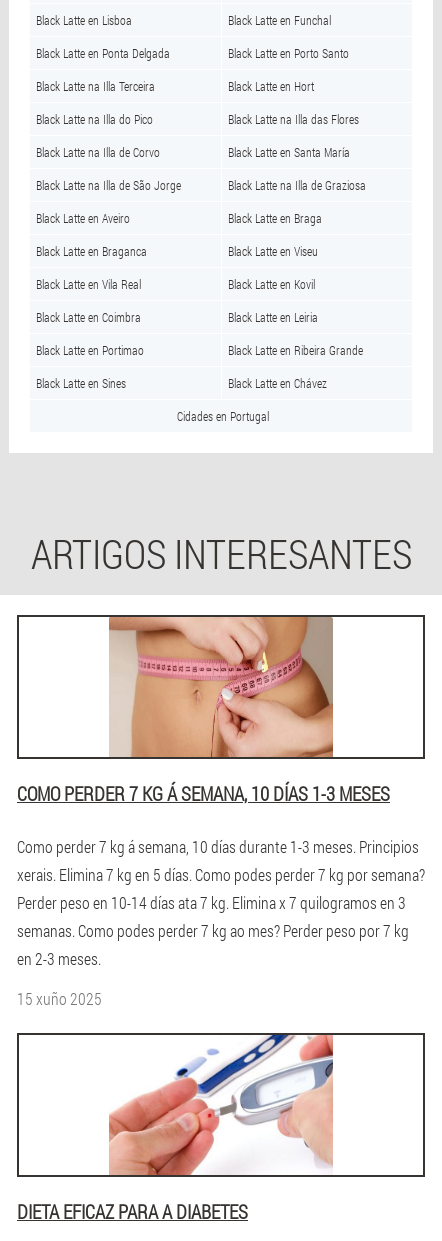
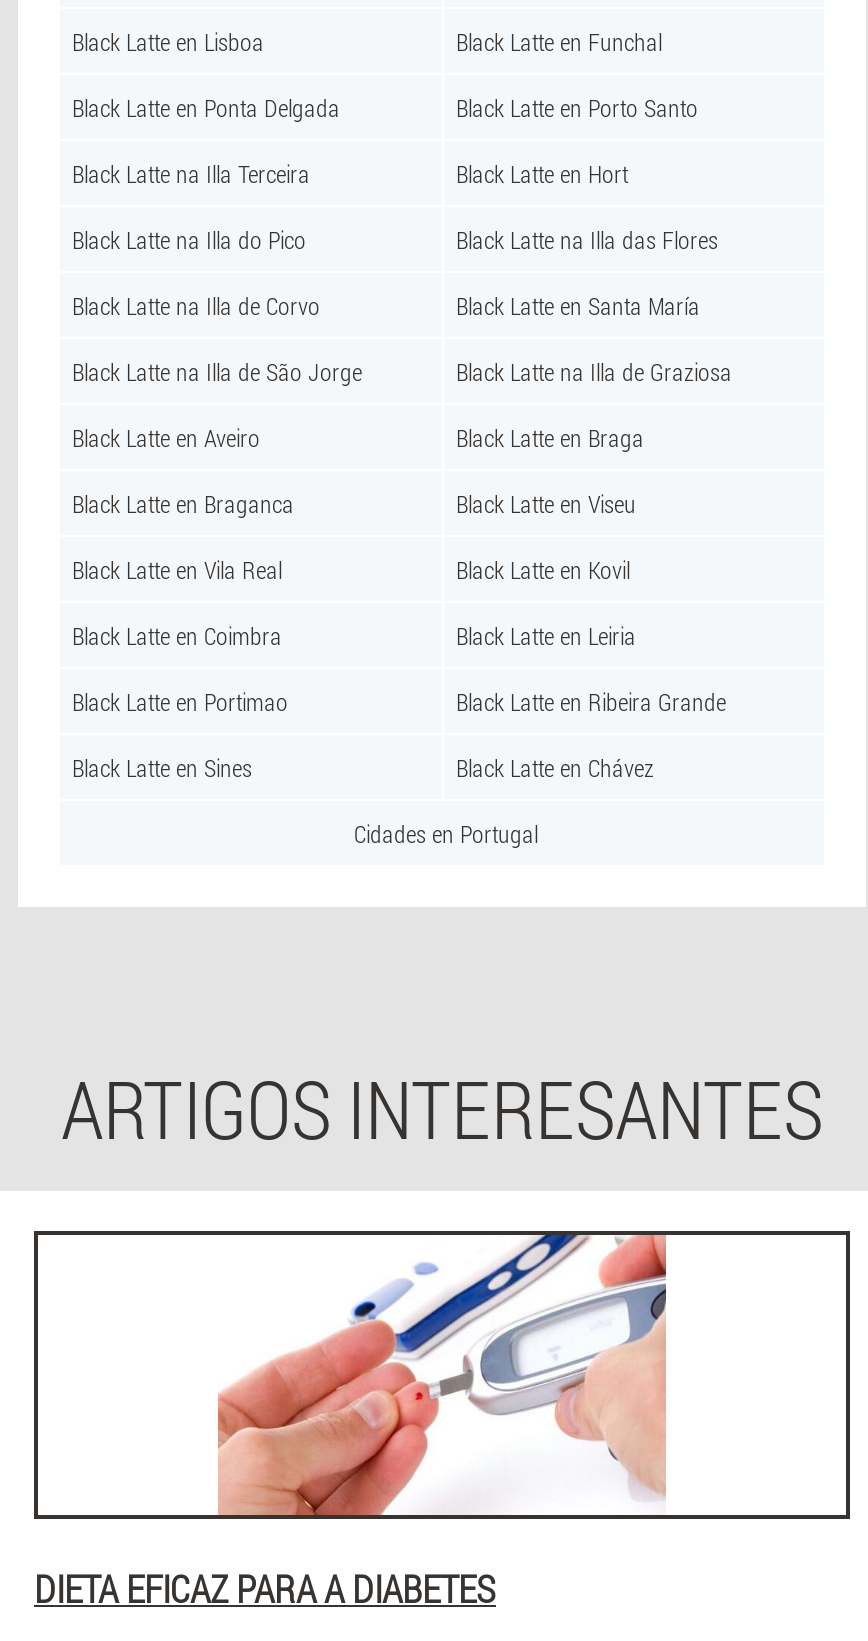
- [image]
- COMO PERDER 7 KG Á SEMANA, 10 DÍAS 1-3 MESES
- Como perder 7 kg á semana, 10 días durante 1-3 meses. Principios
- xerais. Elimina 7 kg en 5 días. Como podes perder 7 kg por semana?
- Perder peso en 10-14 días ata 7 kg. Elimina x 7 quilogramos en 3
- semanas. Como podes perder 7 kg ao mes? Perder peso por 7 kg
- en 2-3 meses.
- 15 xuño 2025
